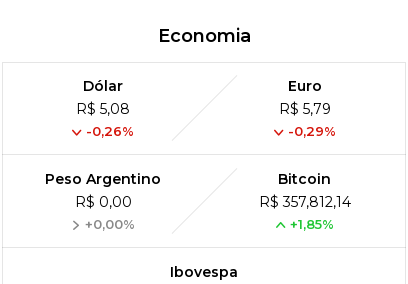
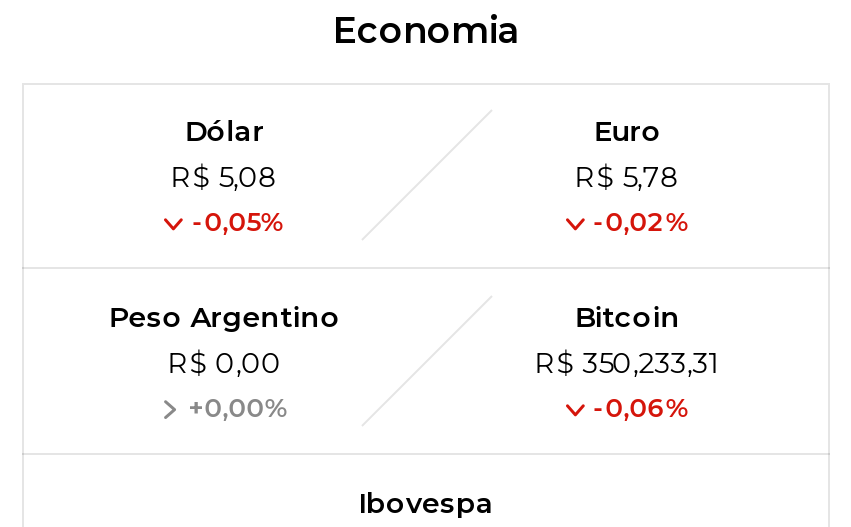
- R$ 5,79
+ R$ 5,78

- -0,26%
+ -0,05%

- -0,29%
+ -0,02%

- R$ 357,812,14
+ R$ 350,233,31

- +1,85%
+ -0,06%
